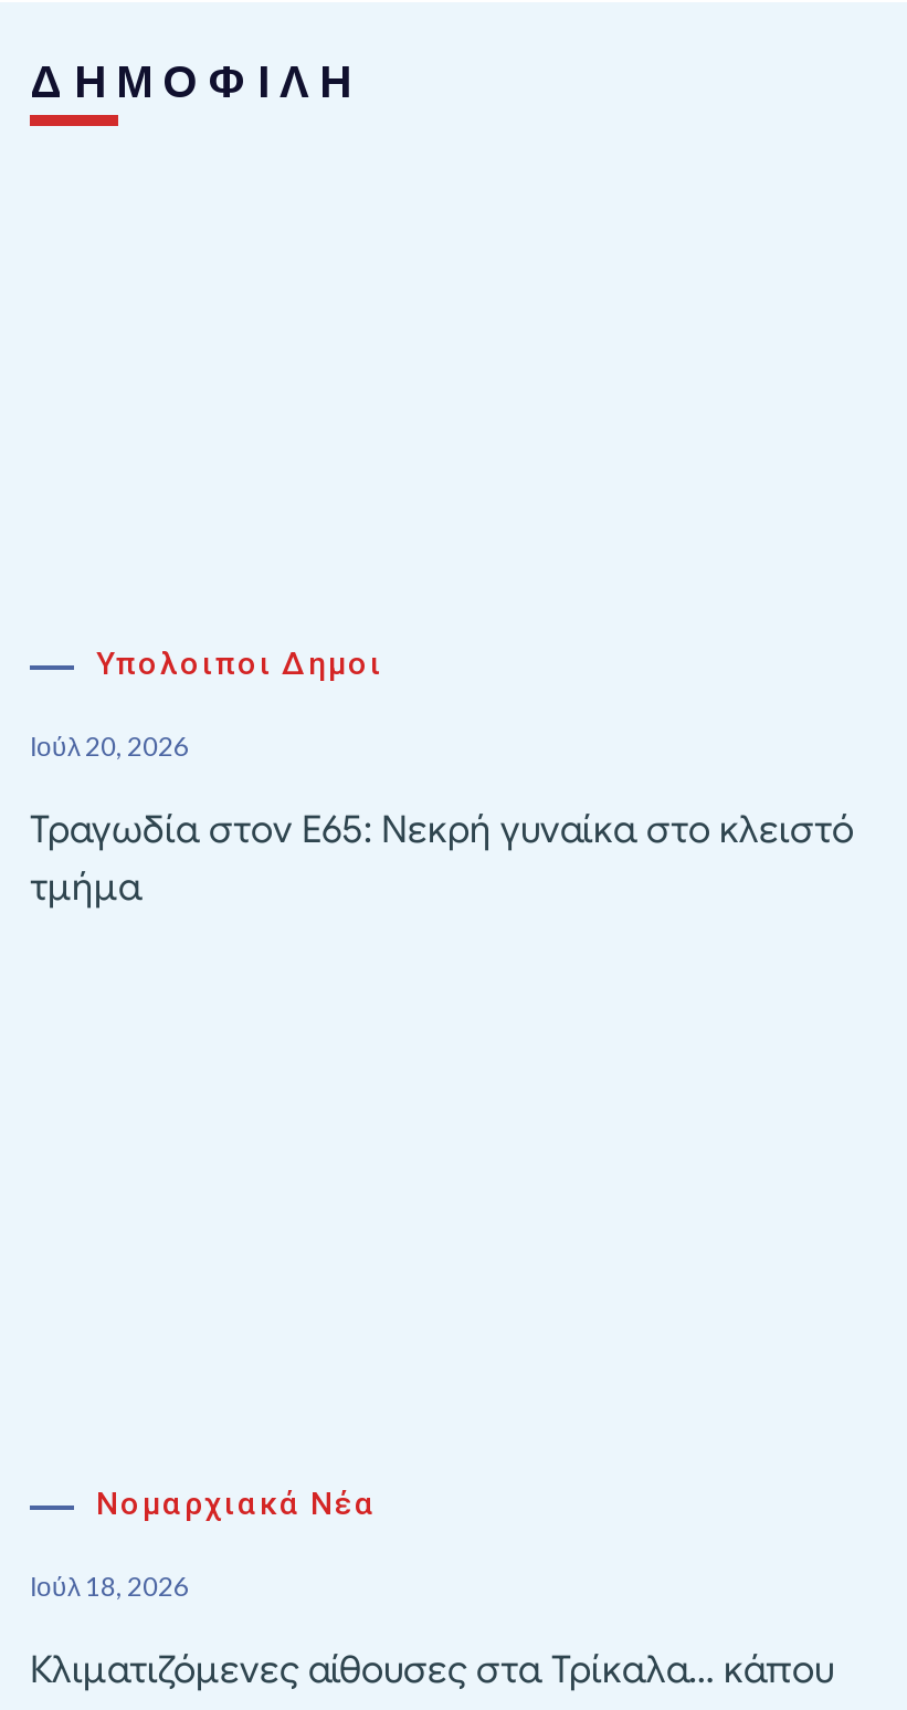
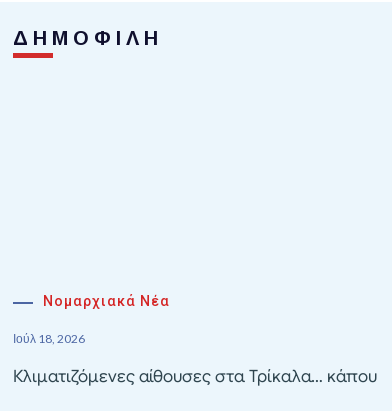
- Υπολοιποι Δημοι
- Ιούλ 20, 2026
- Τραγωδία στον Ε65: Νεκρή γυναίκα στο κλειστό
- τμήμα
